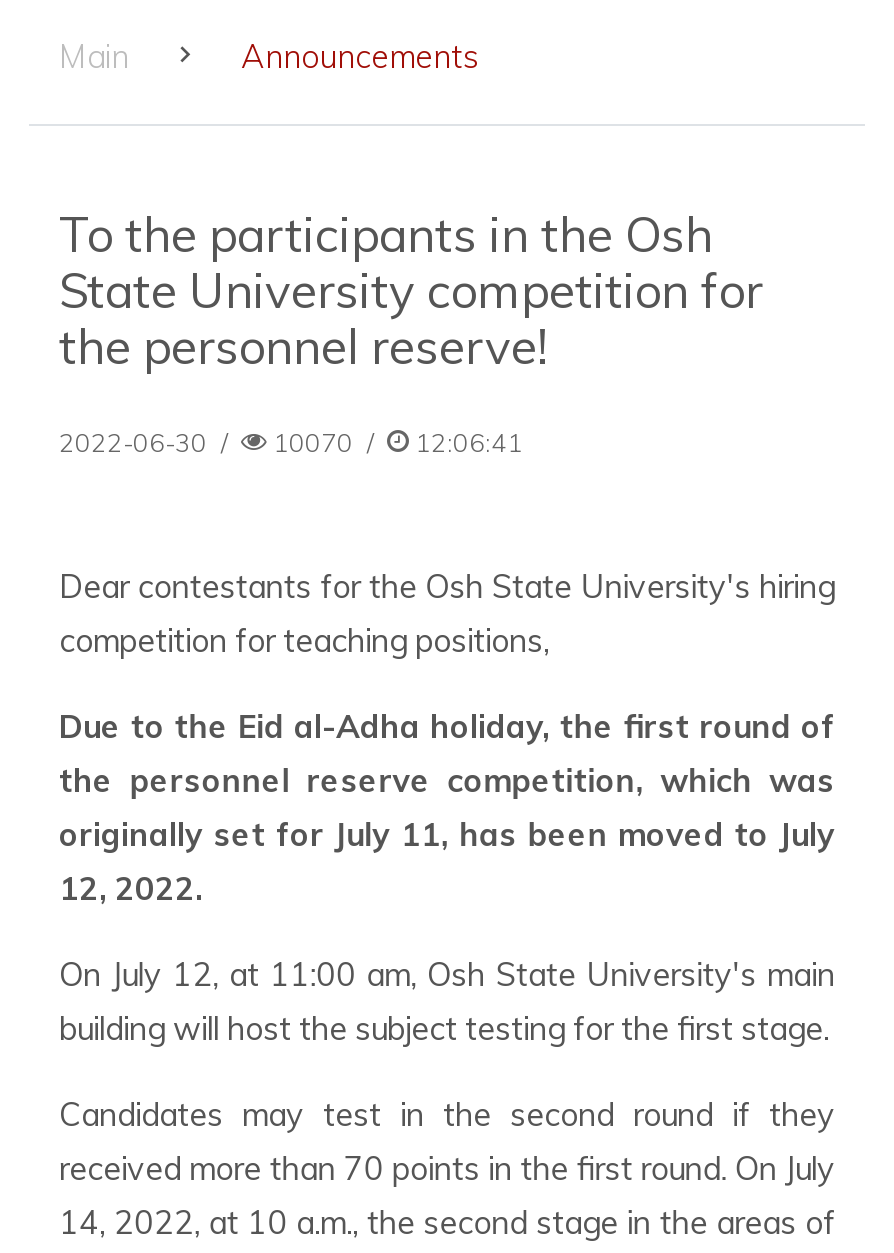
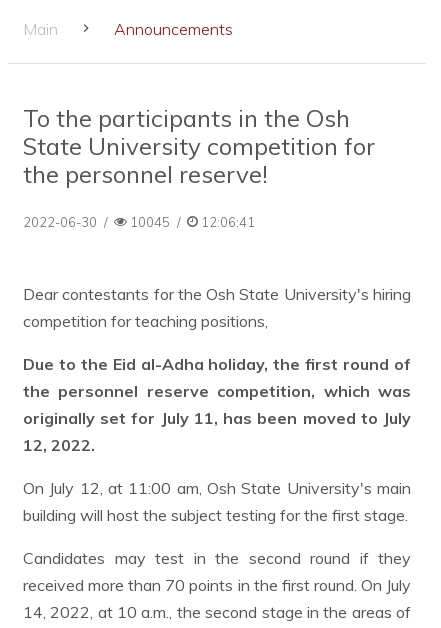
- 2022-06-30 / 10070 / 12:06:41
+ 2022-06-30 / 10045 / 12:06:41
